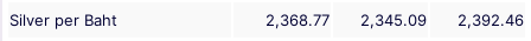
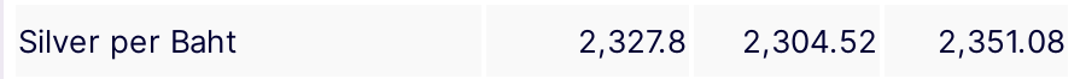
- 2,368.77
+ 2,327.8

- 2,345.09
+ 2,304.52

- 2,392.46
+ 2,351.08
